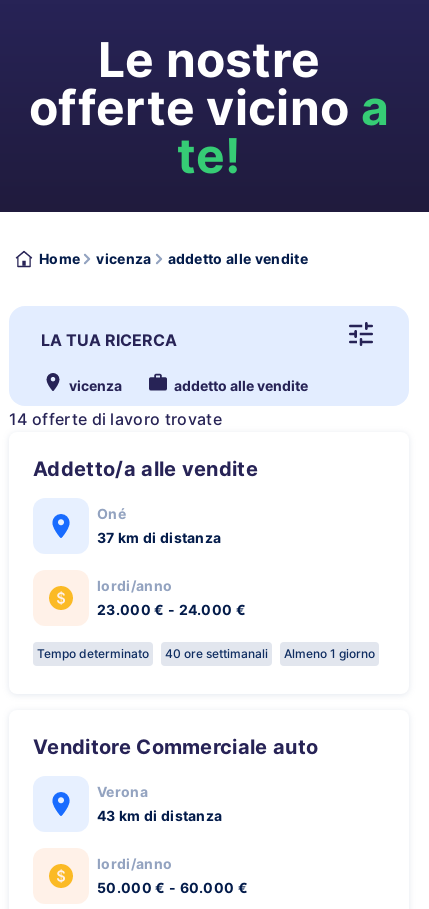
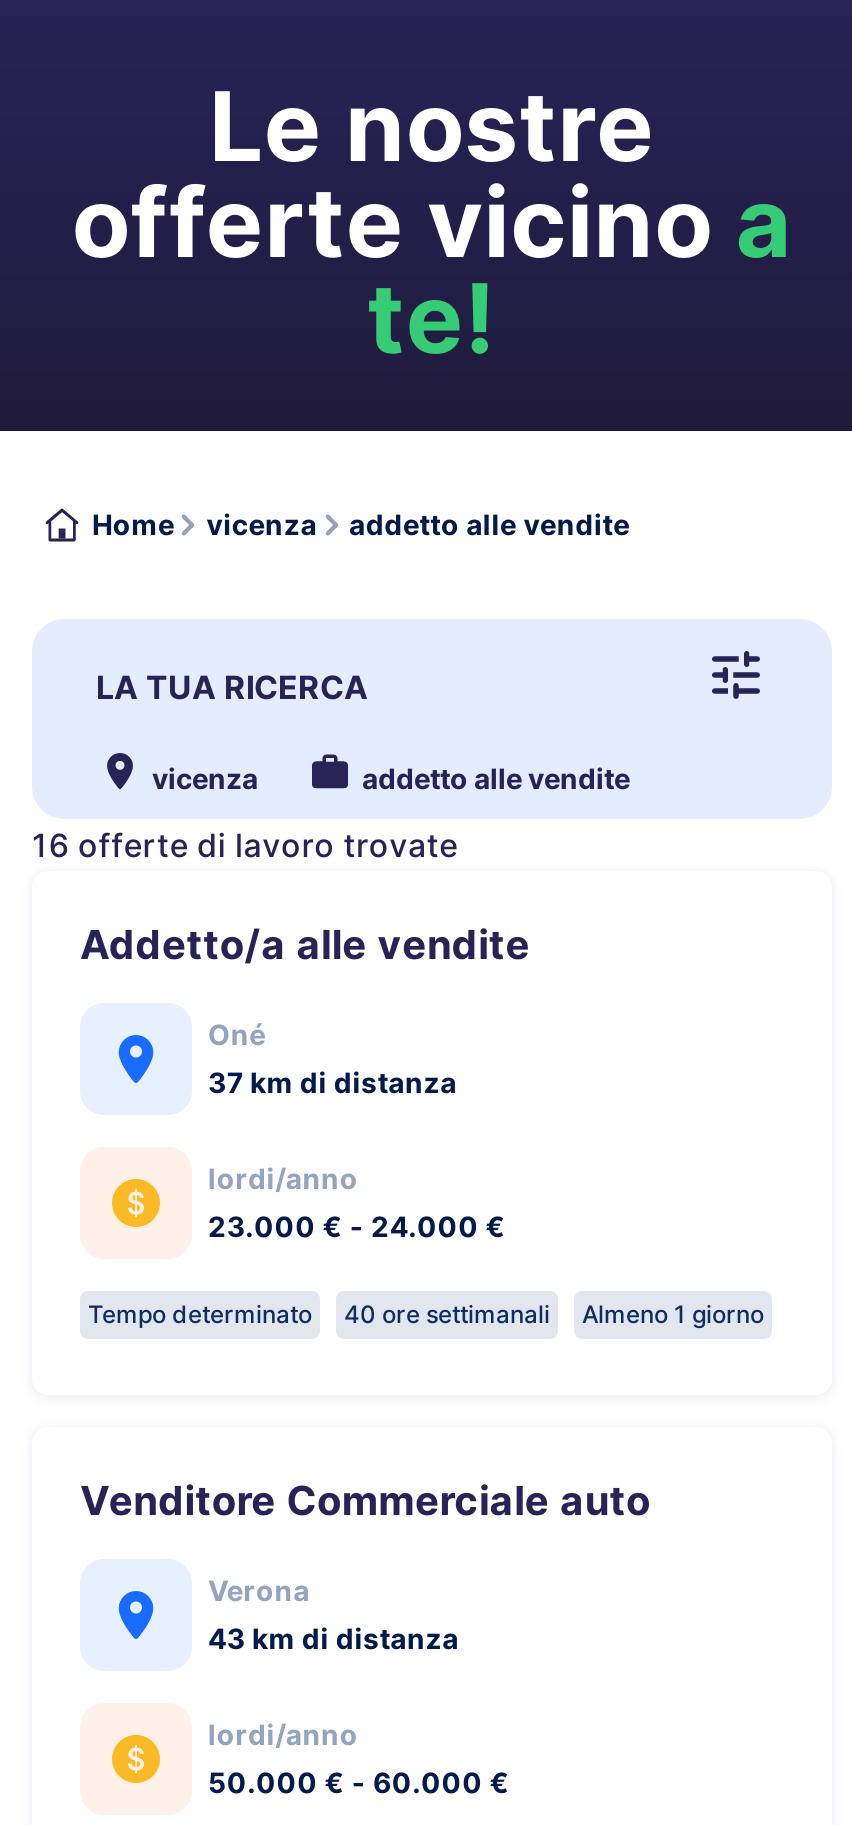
- 14 offerte di lavoro trovate
+ 16 offerte di lavoro trovate
